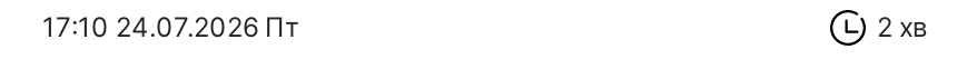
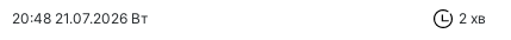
- 17:10 24.07.2026 Пт
+ 20:48 21.07.2026 Вт
